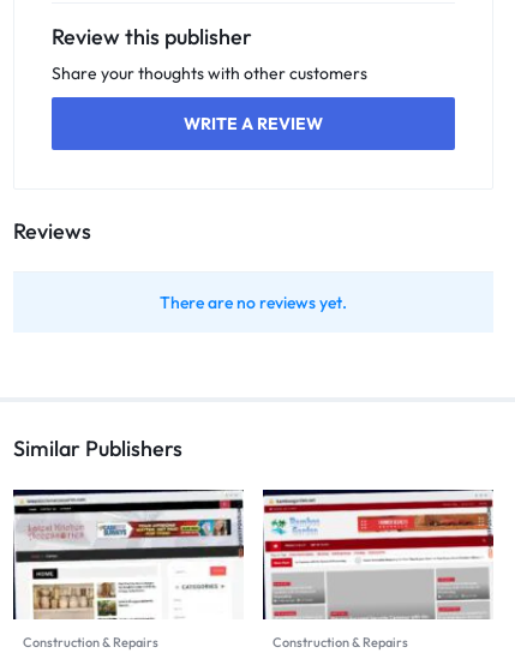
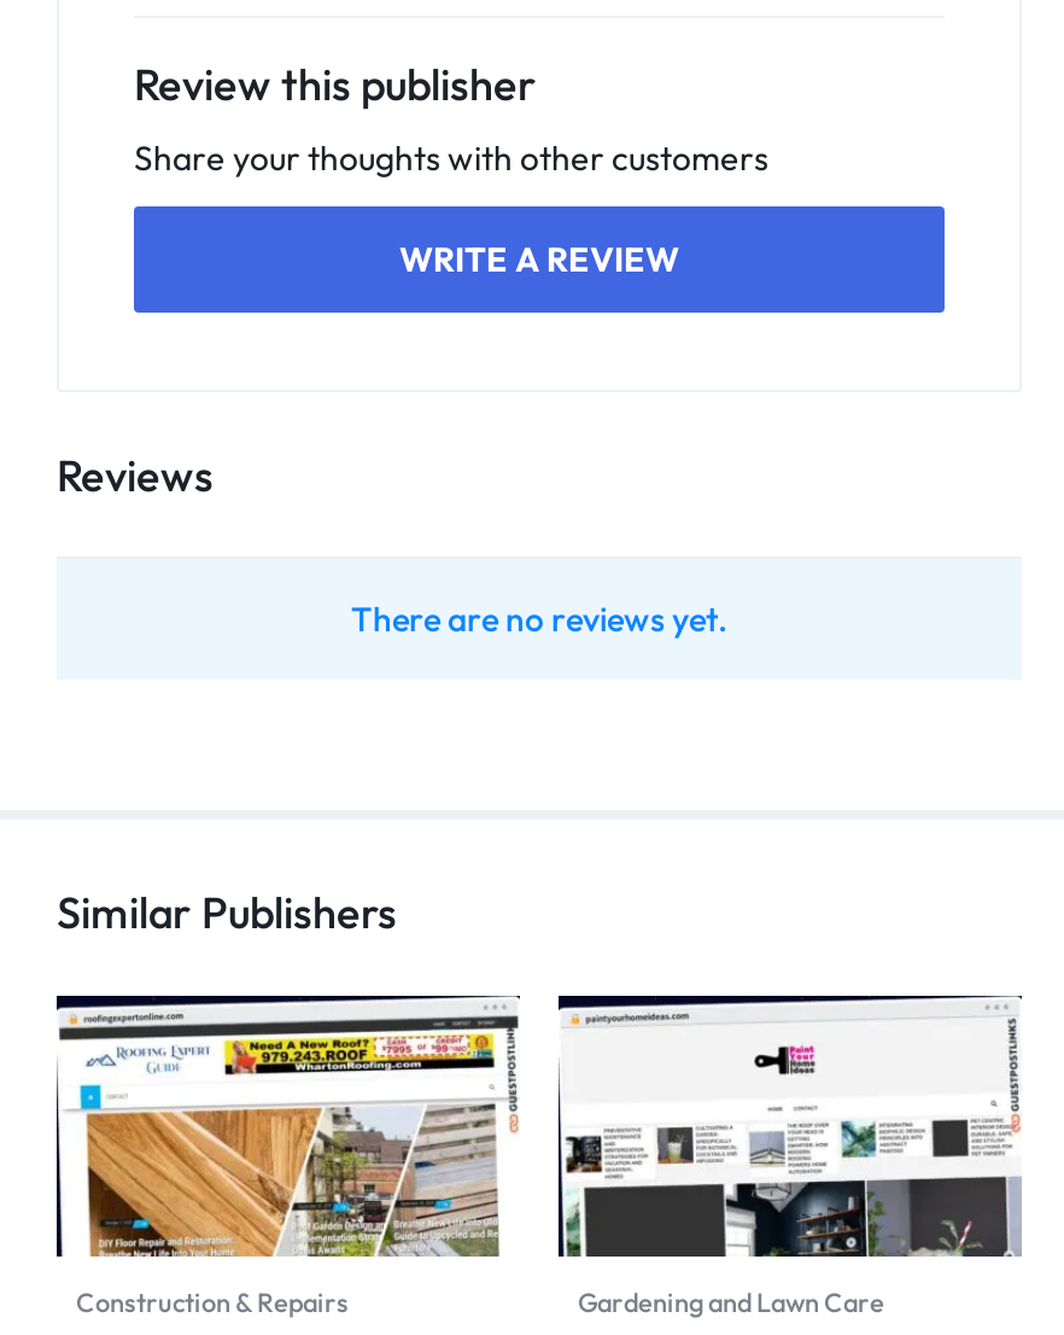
- [image]
- Construction & Repairs
+ [image]
+ Gardening and Lawn Care

- [image]
+ [image]
